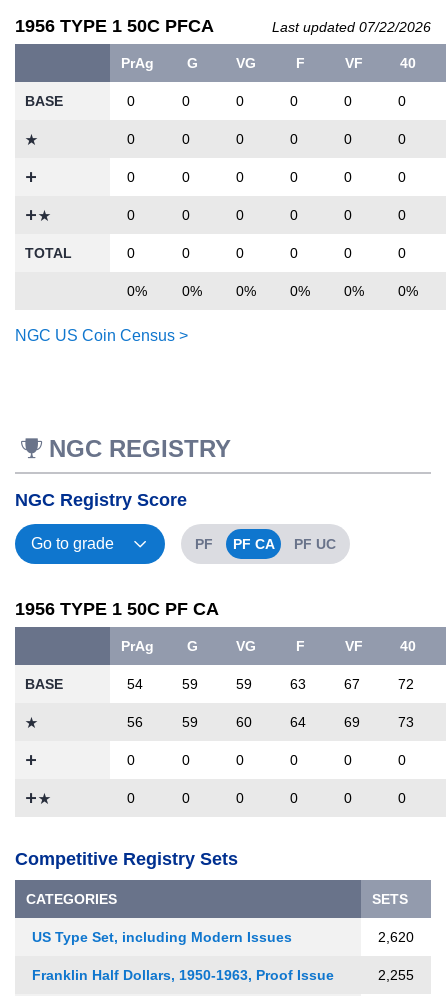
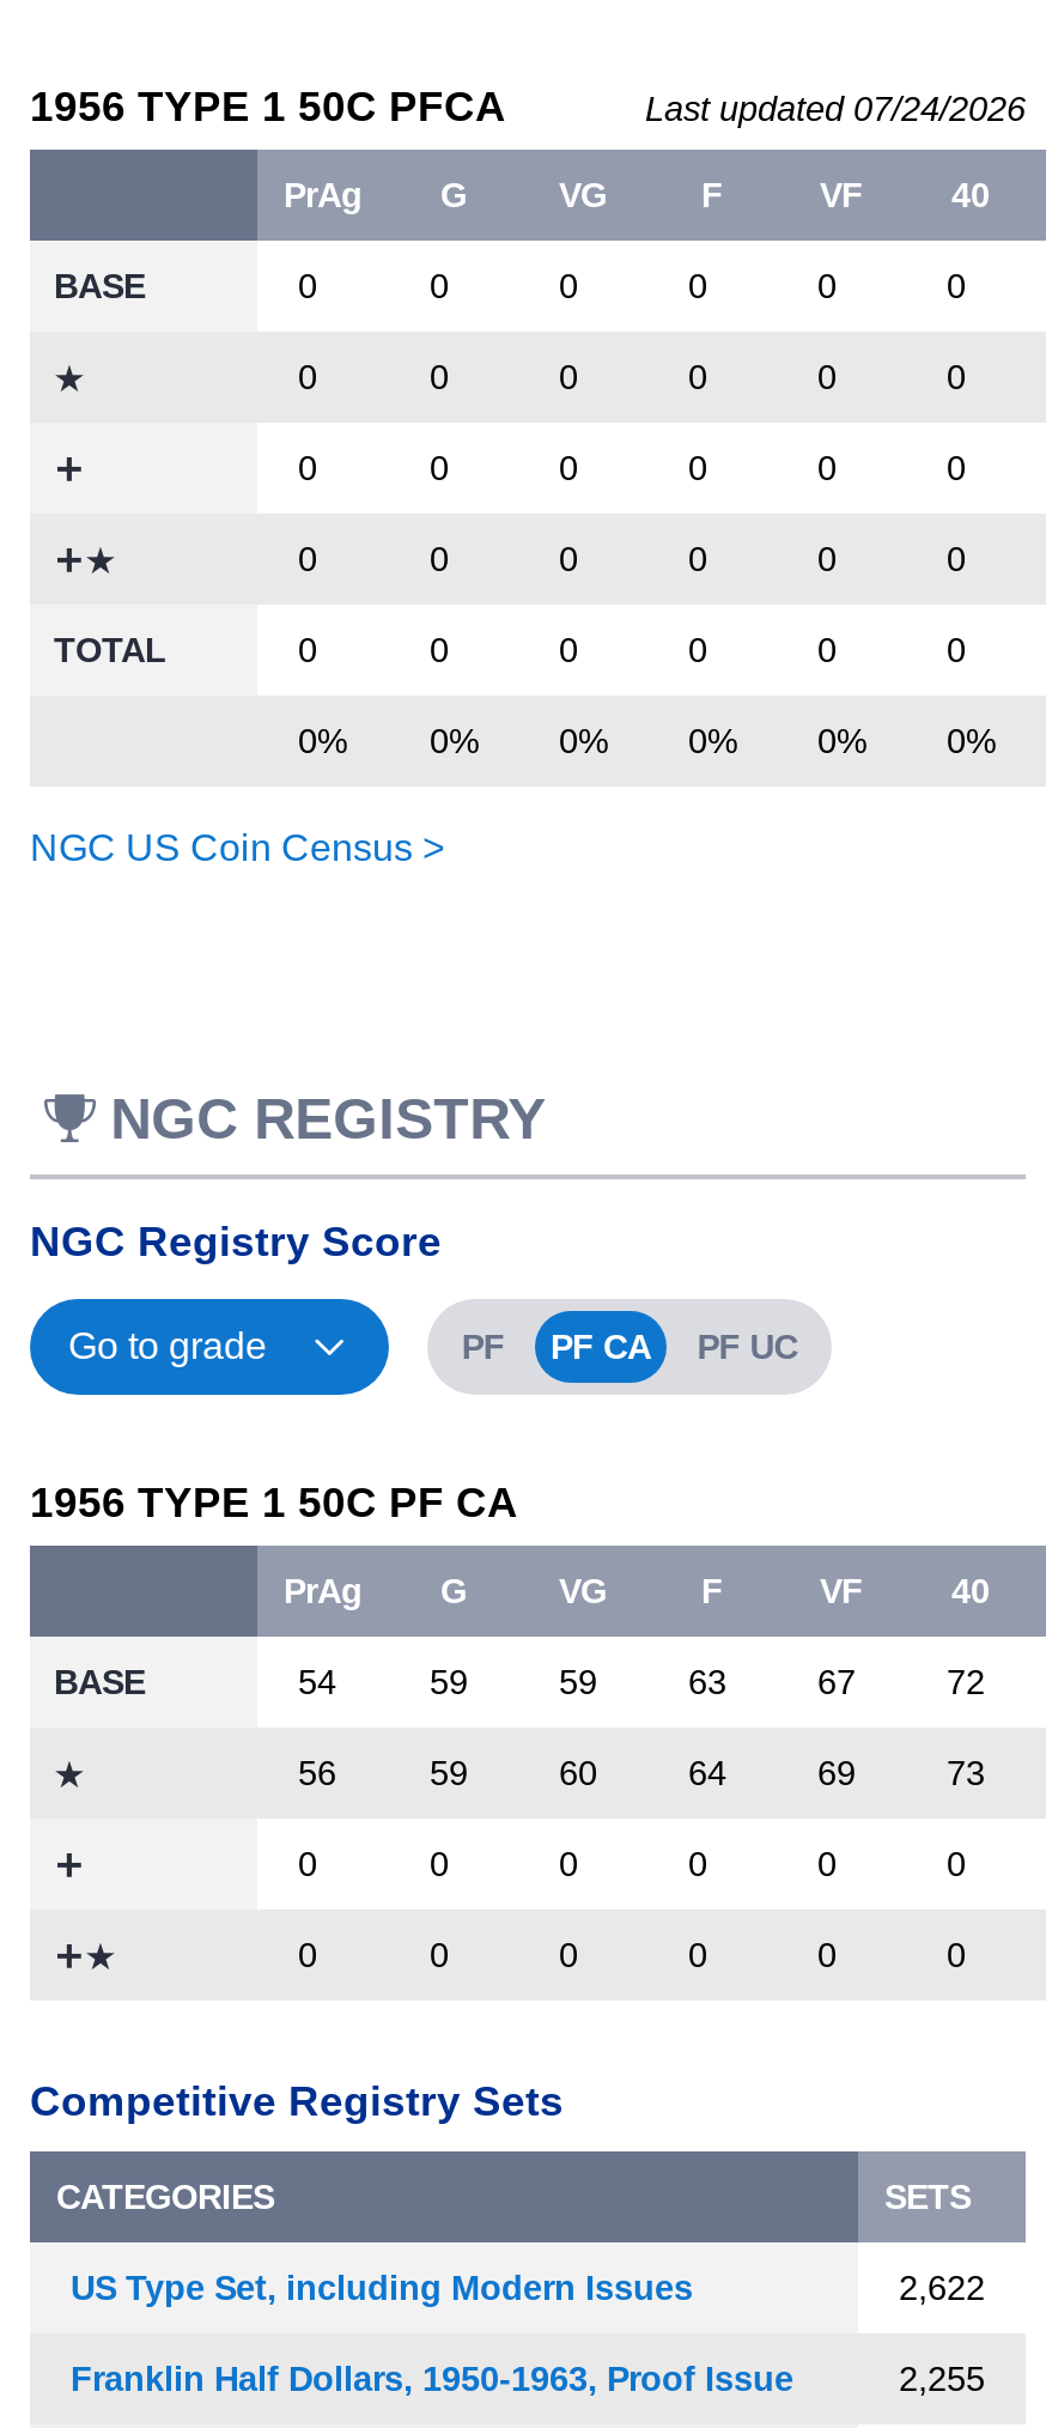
- Last updated 07/22/2026
+ Last updated 07/24/2026

- 2,620
+ 2,622
